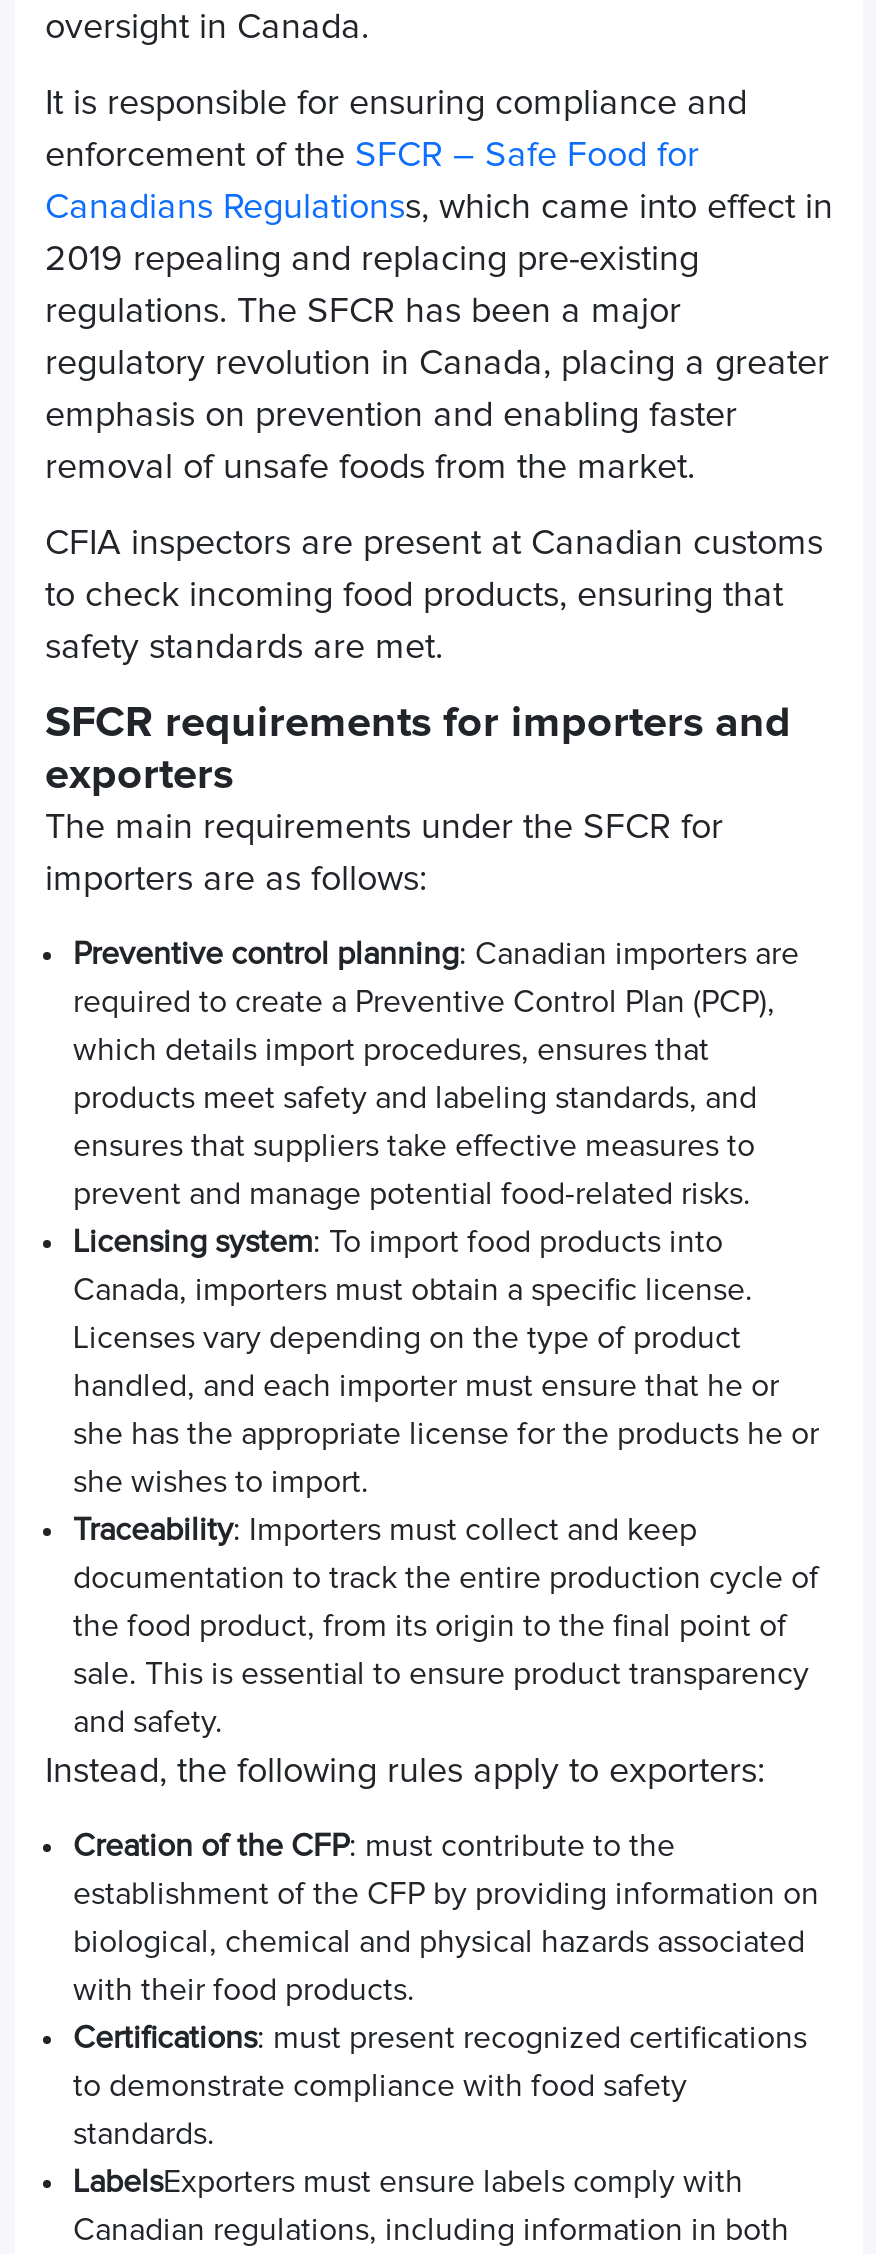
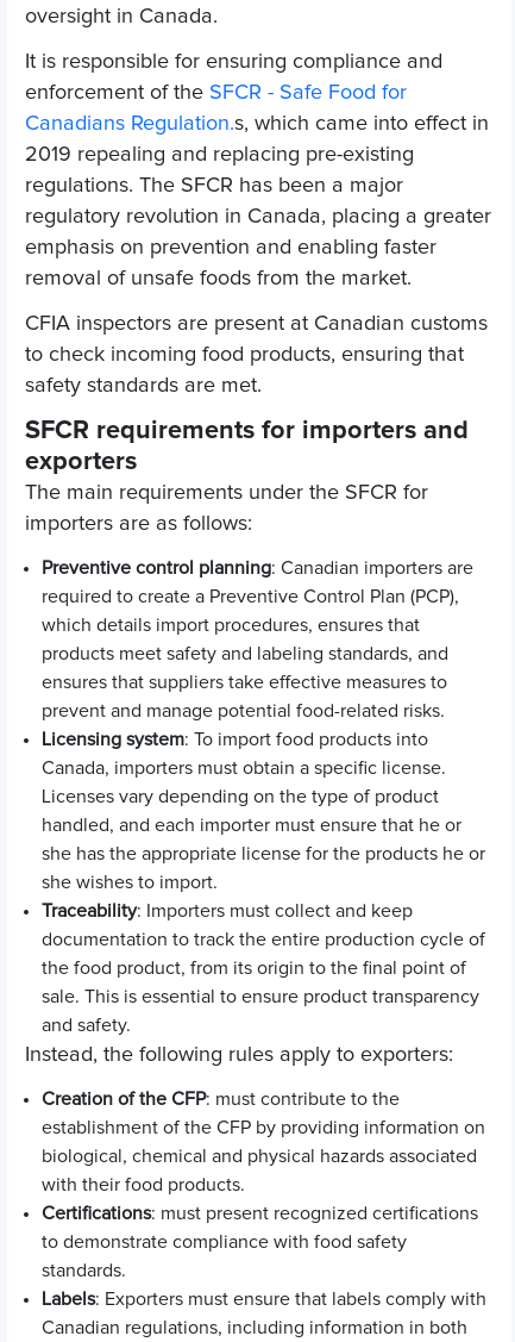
- enforcement of the SFCR – Safe Food for
+ enforcement of the SFCR - Safe Food for

- Canadians Regulationss, which came into effect in
+ Canadians Regulation.s, which came into effect in

- LabelsExporters must ensure labels comply with
+ Labels: Exporters must ensure that labels comply with
